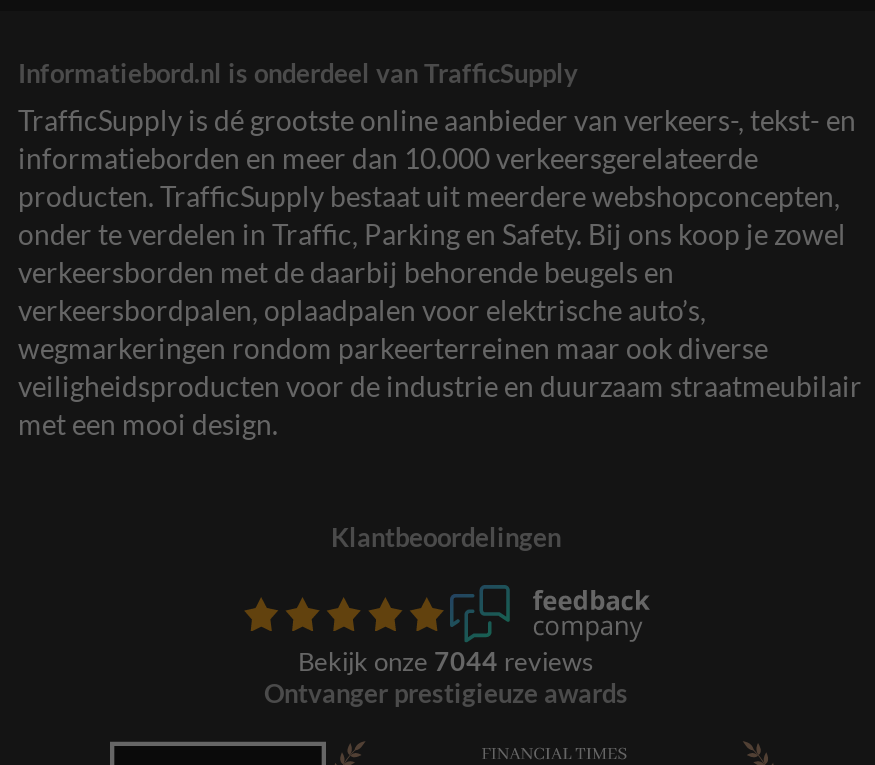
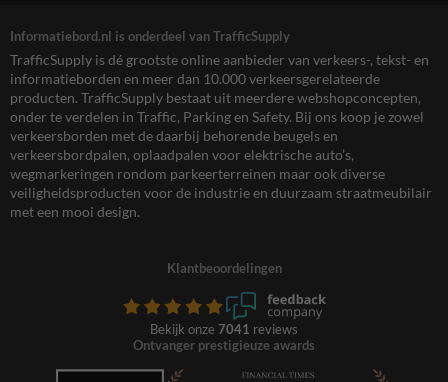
- Bekijk onze 7044 reviews
+ Bekijk onze 7041 reviews
